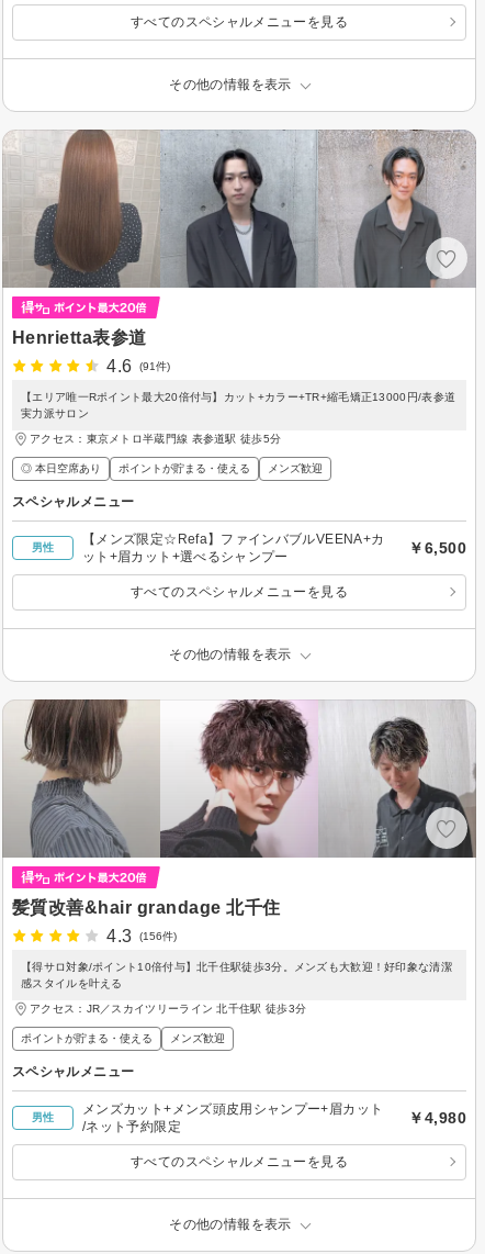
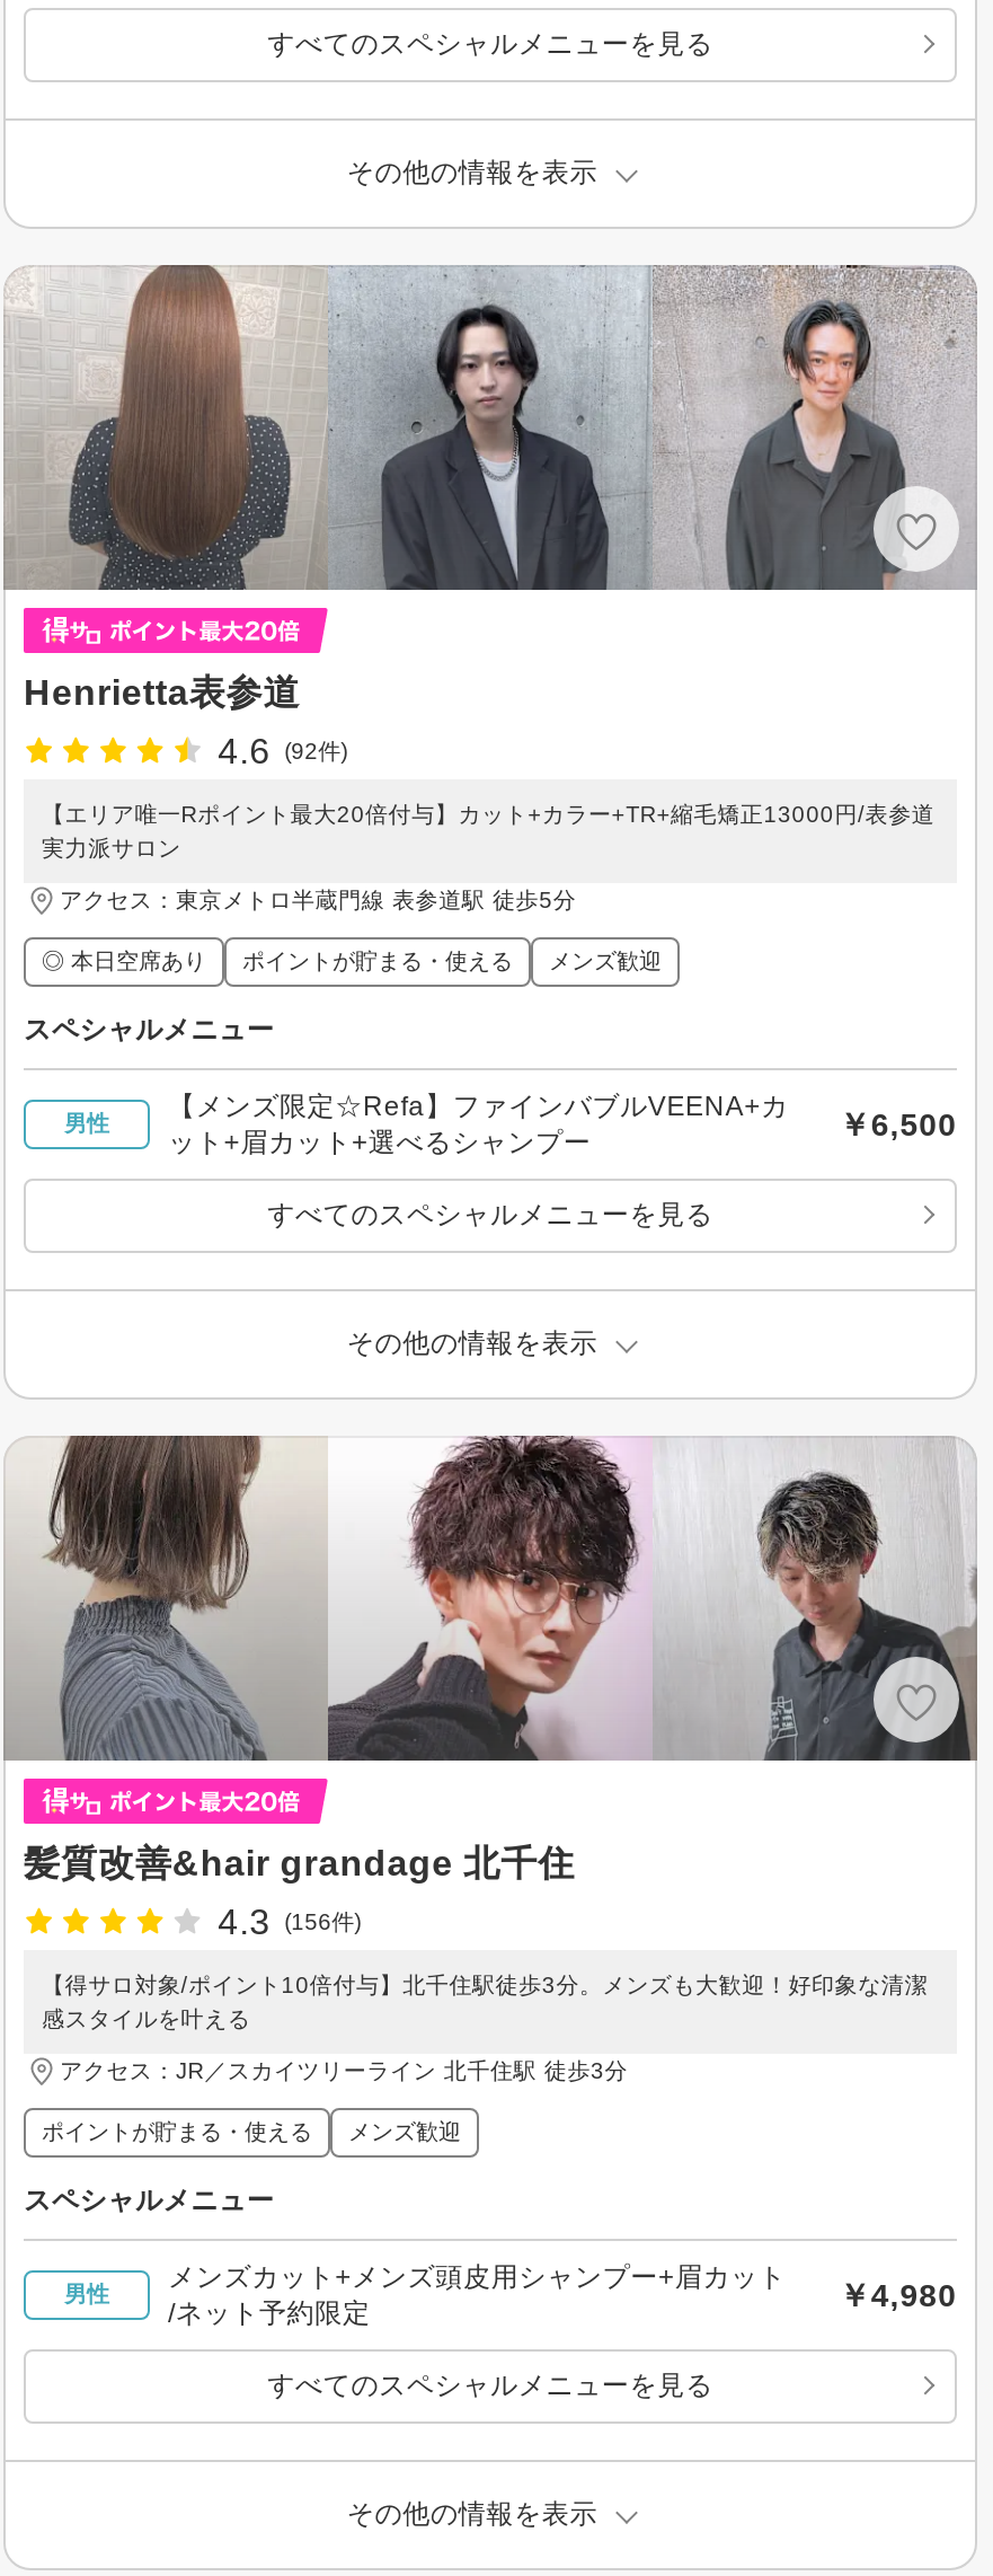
- 4.6 (91件)
+ 4.6 (92件)
